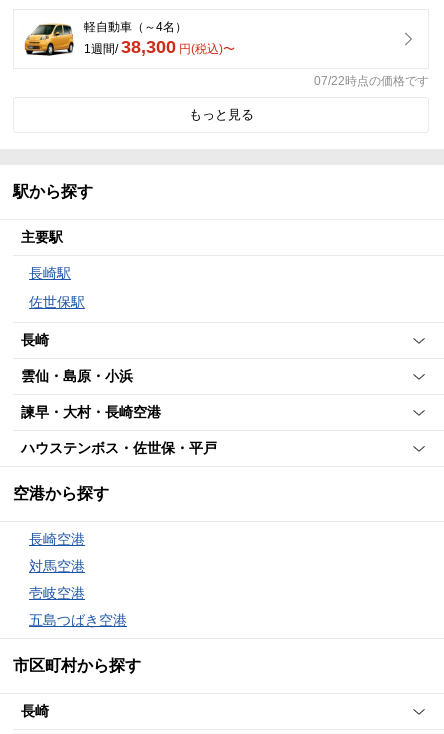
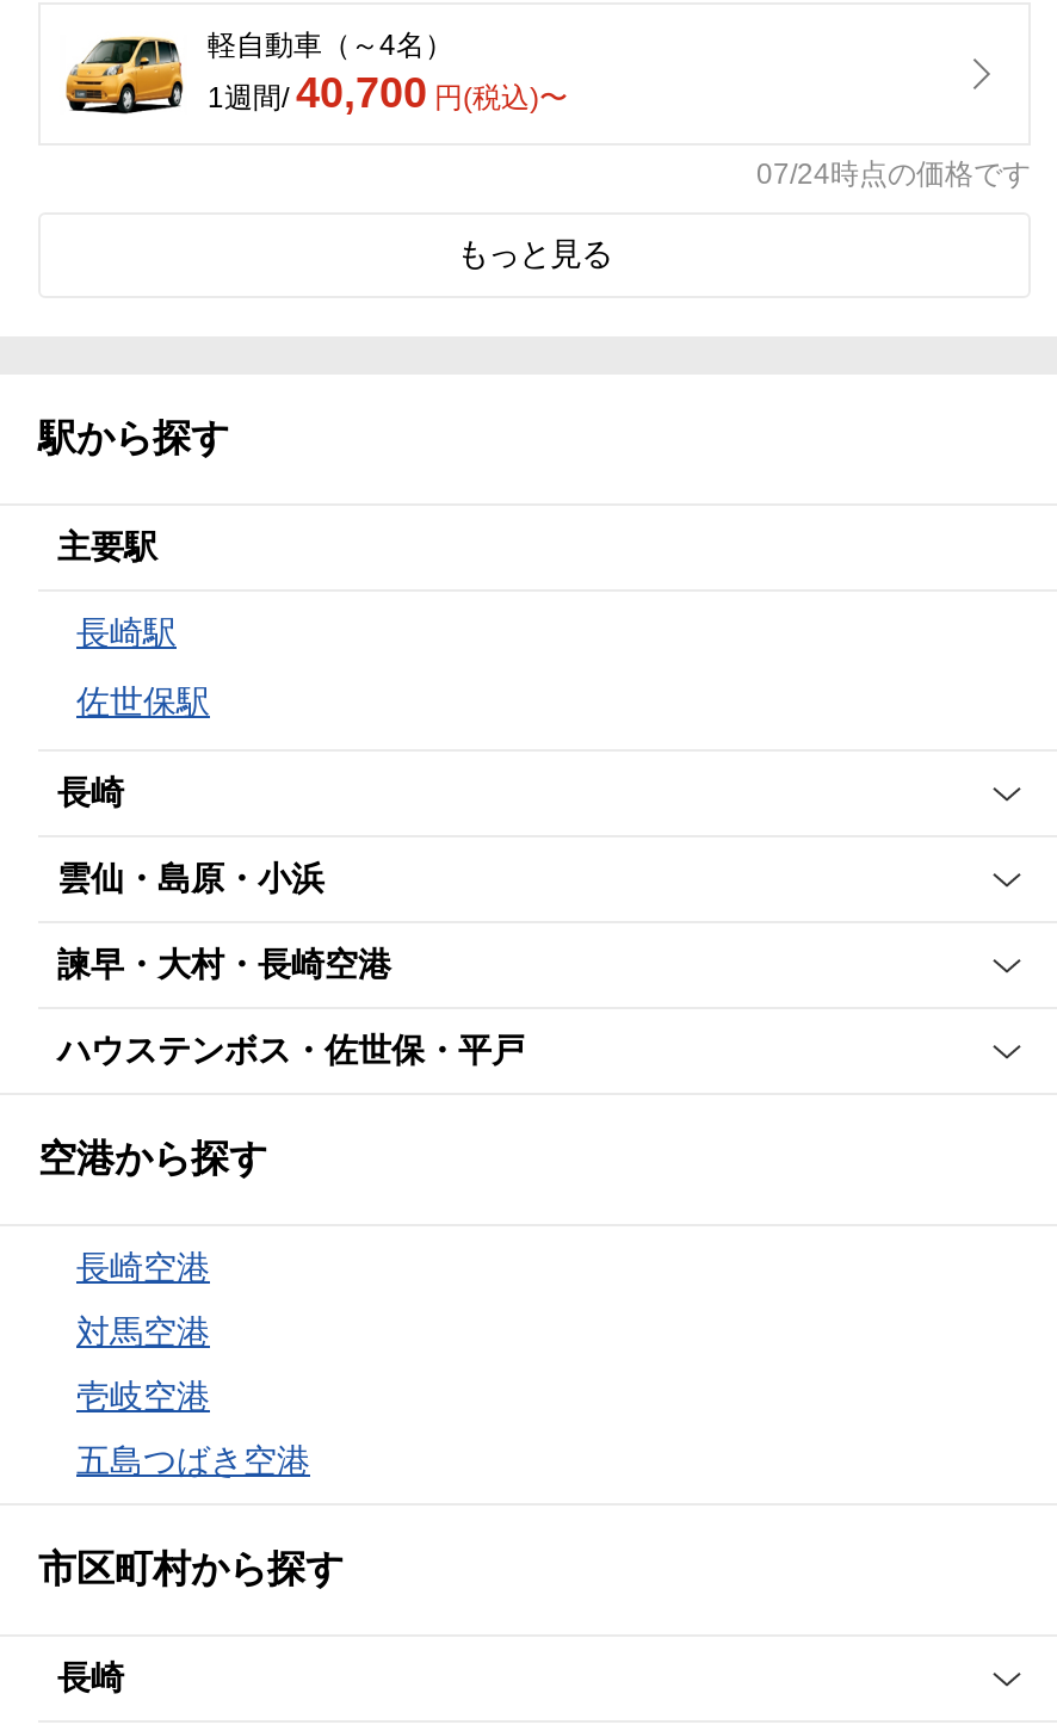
- 1週間/38,300 円(税込)〜
+ 1週間/40,700 円(税込)〜

- 07/22時点の価格です
+ 07/24時点の価格です
